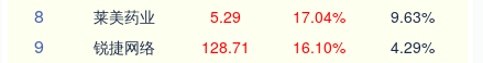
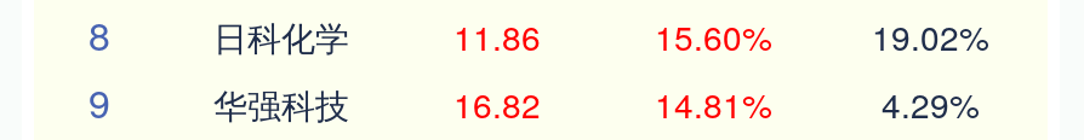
- 莱美药业
- 5.29
- 17.04%
- 9.63%
+ 日科化学
+ 11.86
+ 15.60%
+ 19.02%

- 锐捷网络
- 128.71
- 16.10%
+ 华强科技
+ 16.82
+ 14.81%
